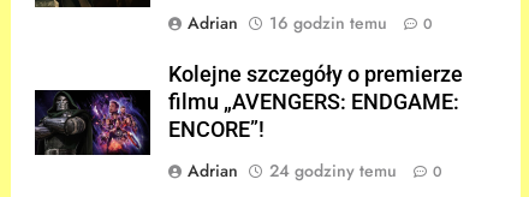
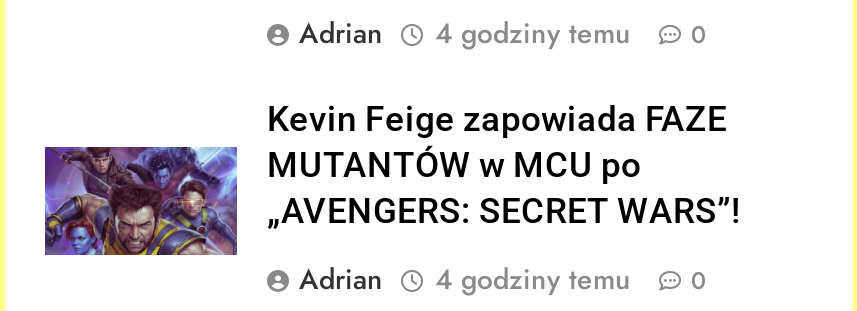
- Adrian 16 godzin temu 0
+ Adrian 4 godziny temu 0

- [image]
- Kolejne szczegóły o premierze
- filmu „AVENGERS: ENDGAME:
- ENCORE”!
+ [image]
+ Kevin Feige zapowiada FAZE
+ MUTANTÓW w MCU po
+ „AVENGERS: SECRET WARS”!

- Adrian 24 godziny temu 0
+ Adrian 4 godziny temu 0
